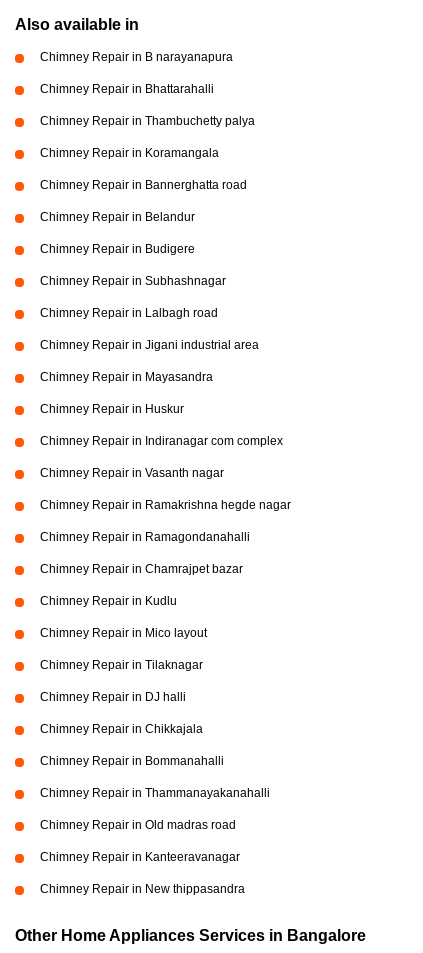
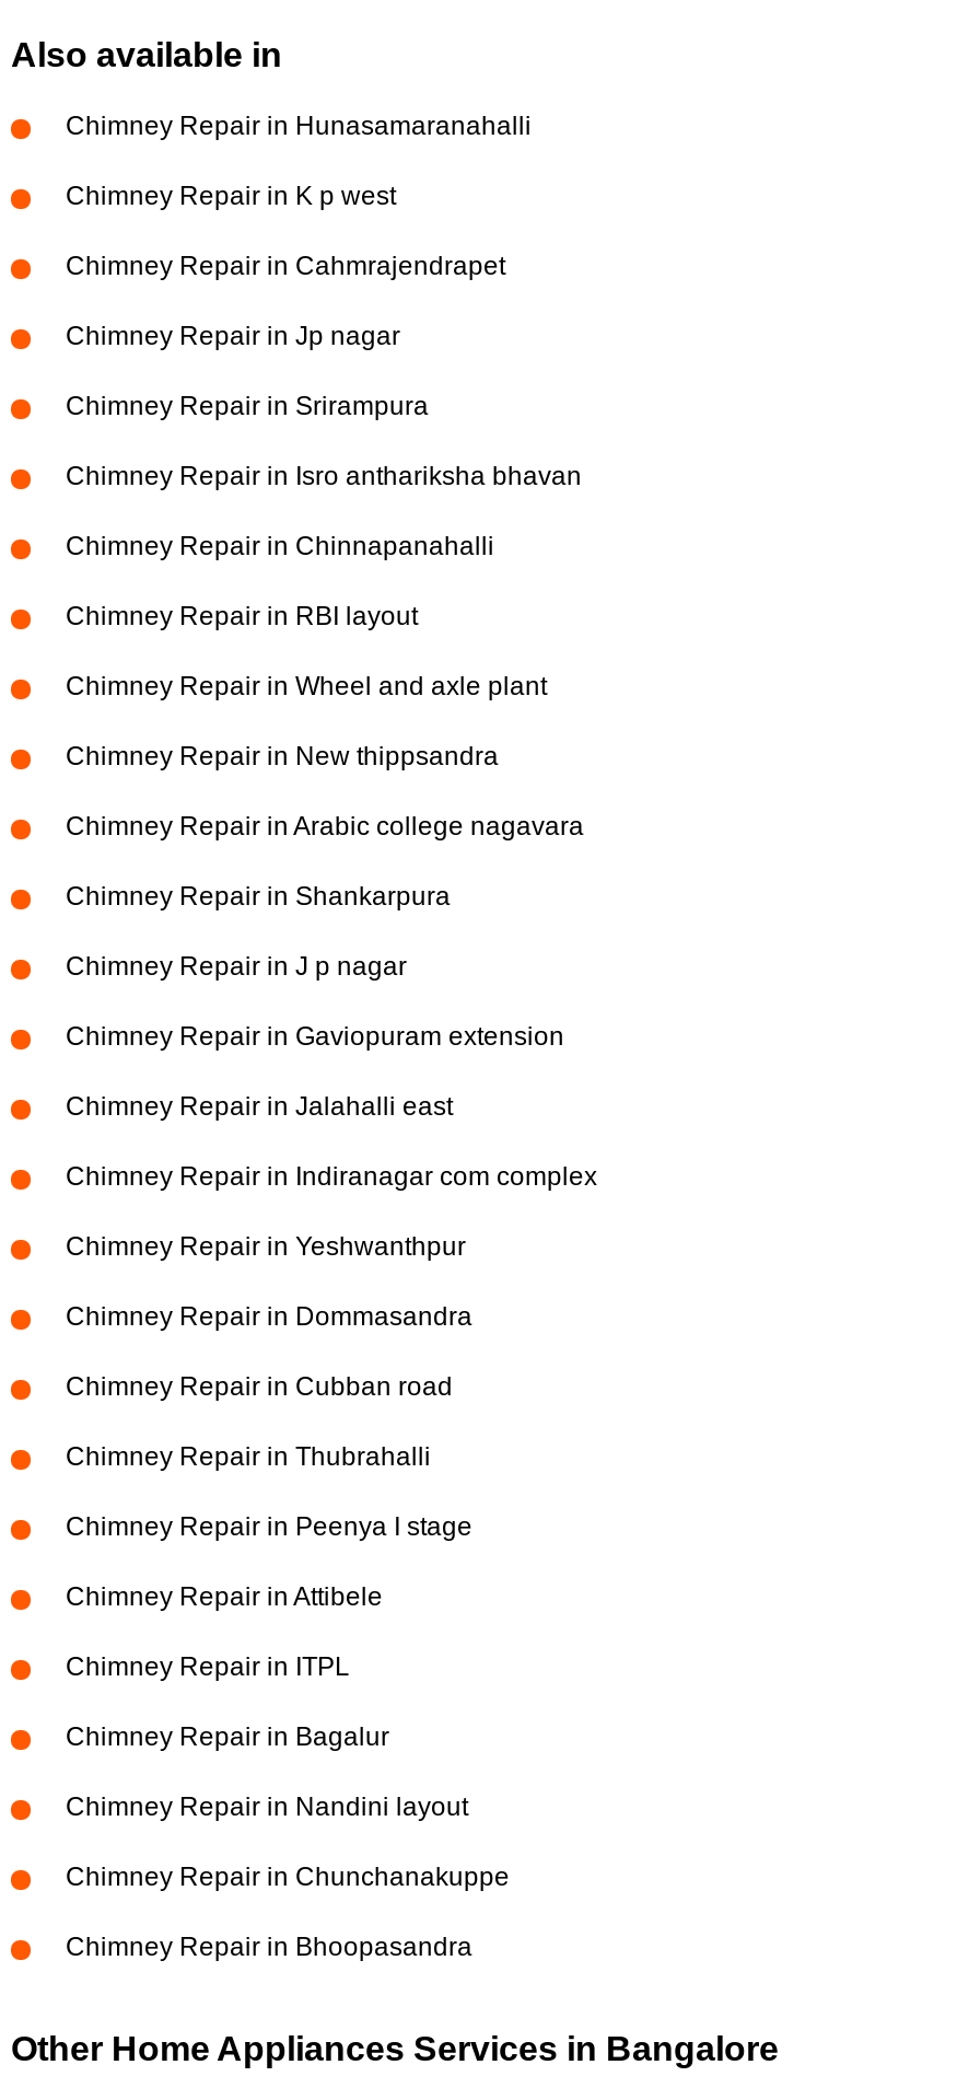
- Chimney Repair in B narayanapura
- Chimney Repair in Bhattarahalli
- Chimney Repair in Thambuchetty palya
- Chimney Repair in Koramangala
- Chimney Repair in Bannerghatta road
- Chimney Repair in Belandur
- Chimney Repair in Budigere
- Chimney Repair in Subhashnagar
- Chimney Repair in Lalbagh road
- Chimney Repair in Jigani industrial area
- Chimney Repair in Mayasandra
- Chimney Repair in Huskur
+ Chimney Repair in Hunasamaranahalli
+ Chimney Repair in K p west
+ Chimney Repair in Cahmrajendrapet
+ Chimney Repair in Jp nagar
+ Chimney Repair in Srirampura
+ Chimney Repair in Isro anthariksha bhavan
+ Chimney Repair in Chinnapanahalli
+ Chimney Repair in RBI layout
+ Chimney Repair in Wheel and axle plant
+ Chimney Repair in New thippsandra
+ Chimney Repair in Arabic college nagavara
+ Chimney Repair in Shankarpura
+ Chimney Repair in J p nagar
+ Chimney Repair in Gaviopuram extension
+ Chimney Repair in Jalahalli east

moved down: Chimney Repair in Indiranagar com complex

- Chimney Repair in Vasanth nagar
- Chimney Repair in Ramakrishna hegde nagar
- Chimney Repair in Ramagondanahalli
- Chimney Repair in Chamrajpet bazar
- Chimney Repair in Kudlu
- Chimney Repair in Mico layout
- Chimney Repair in Tilaknagar
- Chimney Repair in DJ halli
- Chimney Repair in Chikkajala
- Chimney Repair in Bommanahalli
- Chimney Repair in Thammanayakanahalli
- Chimney Repair in Old madras road
- Chimney Repair in Kanteeravanagar
- Chimney Repair in New thippasandra
+ Chimney Repair in Yeshwanthpur
+ Chimney Repair in Dommasandra
+ Chimney Repair in Cubban road
+ Chimney Repair in Thubrahalli
+ Chimney Repair in Peenya I stage
+ Chimney Repair in Attibele
+ Chimney Repair in ITPL
+ Chimney Repair in Bagalur
+ Chimney Repair in Nandini layout
+ Chimney Repair in Chunchanakuppe
+ Chimney Repair in Bhoopasandra
